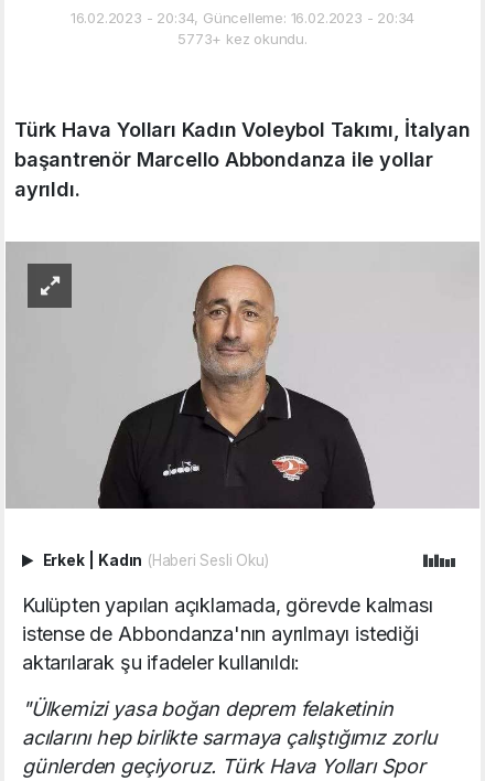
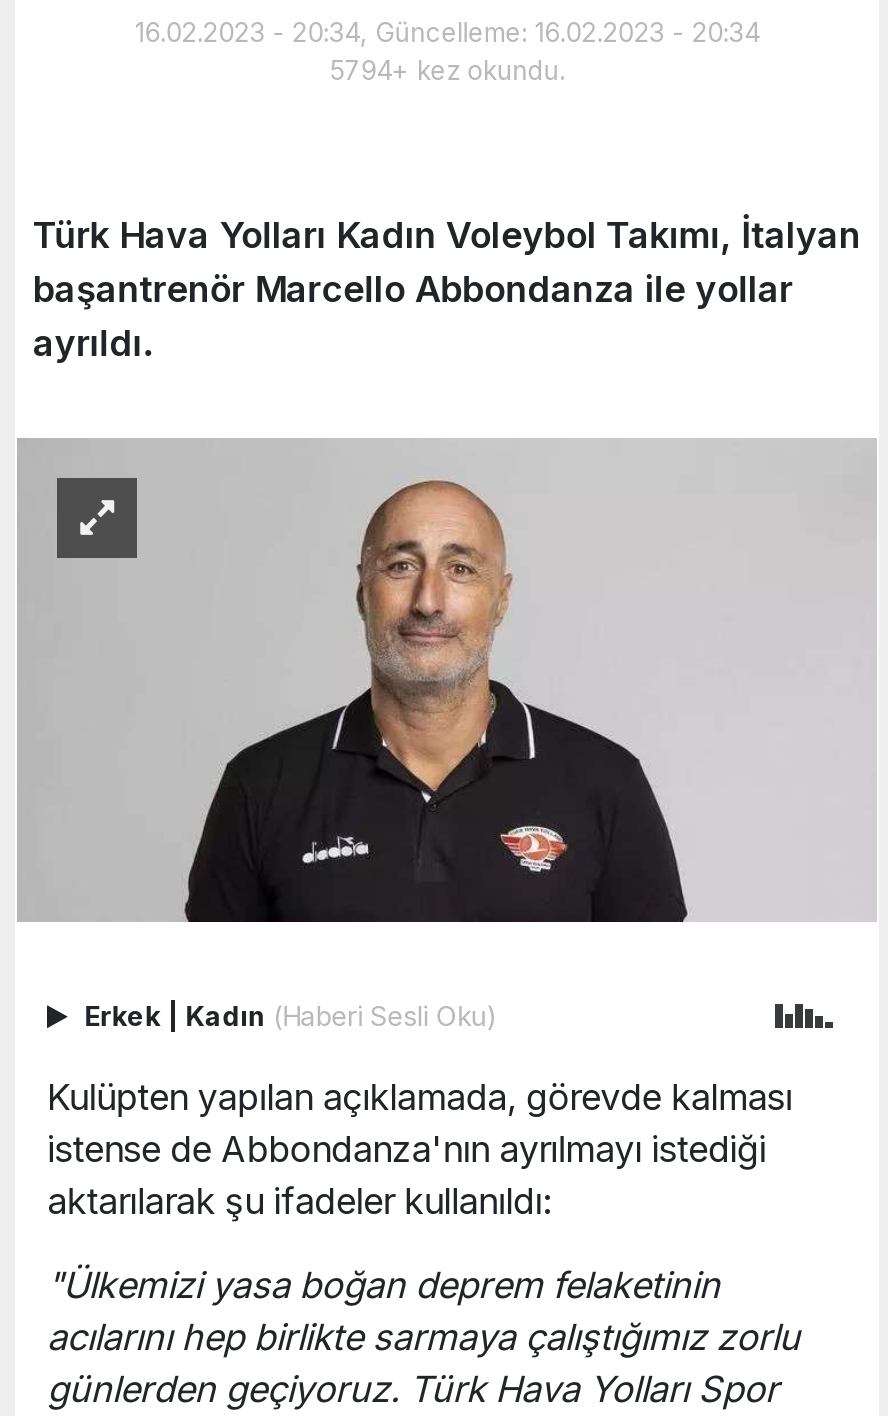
- 5773+ kez okundu.
+ 5794+ kez okundu.
